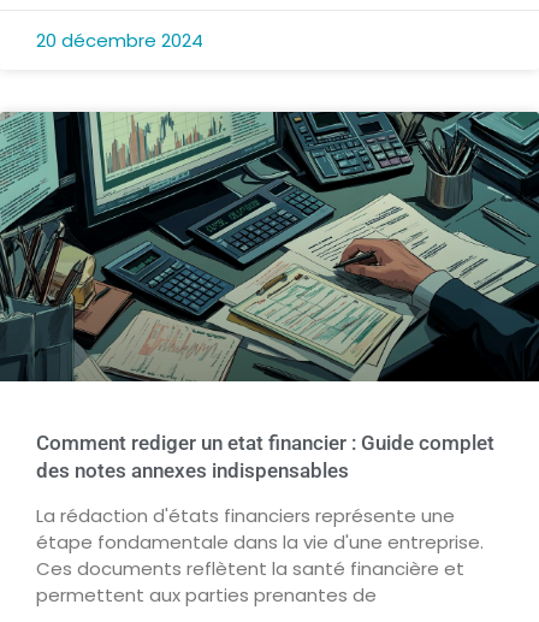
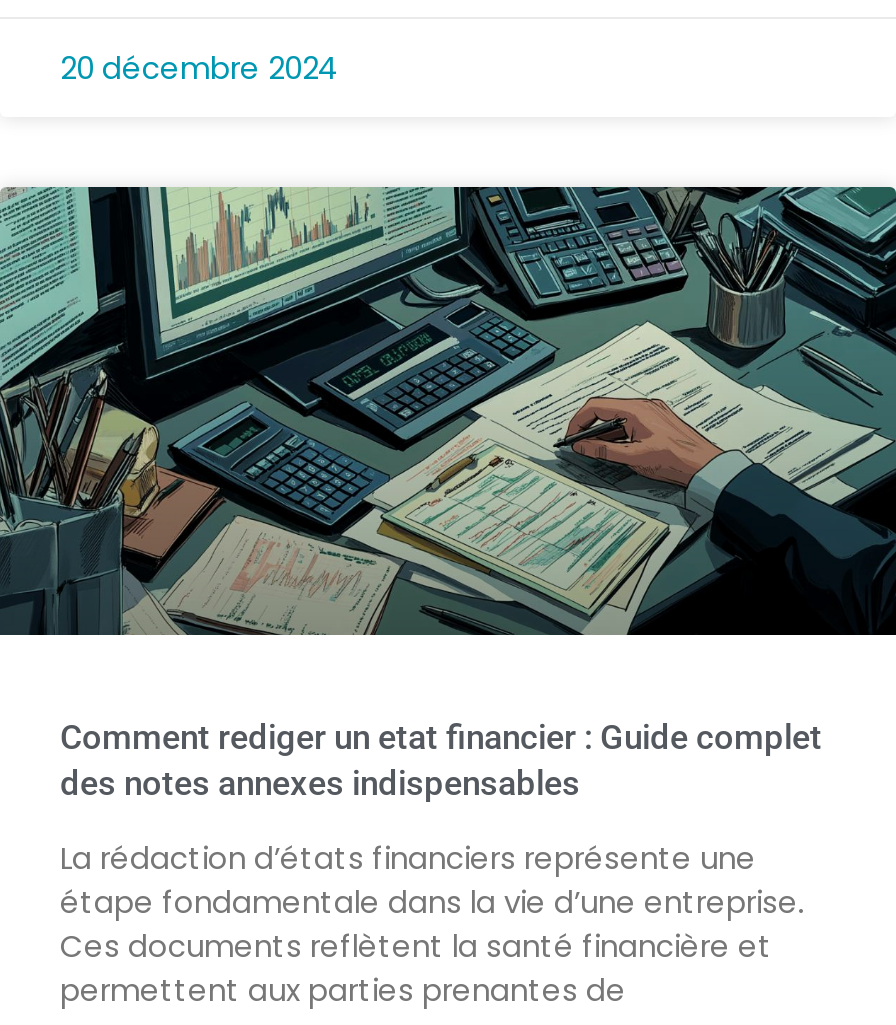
- La rédaction d'états financiers représente une
+ La rédaction d’états financiers représente une

- étape fondamentale dans la vie d'une entreprise.
+ étape fondamentale dans la vie d’une entreprise.
